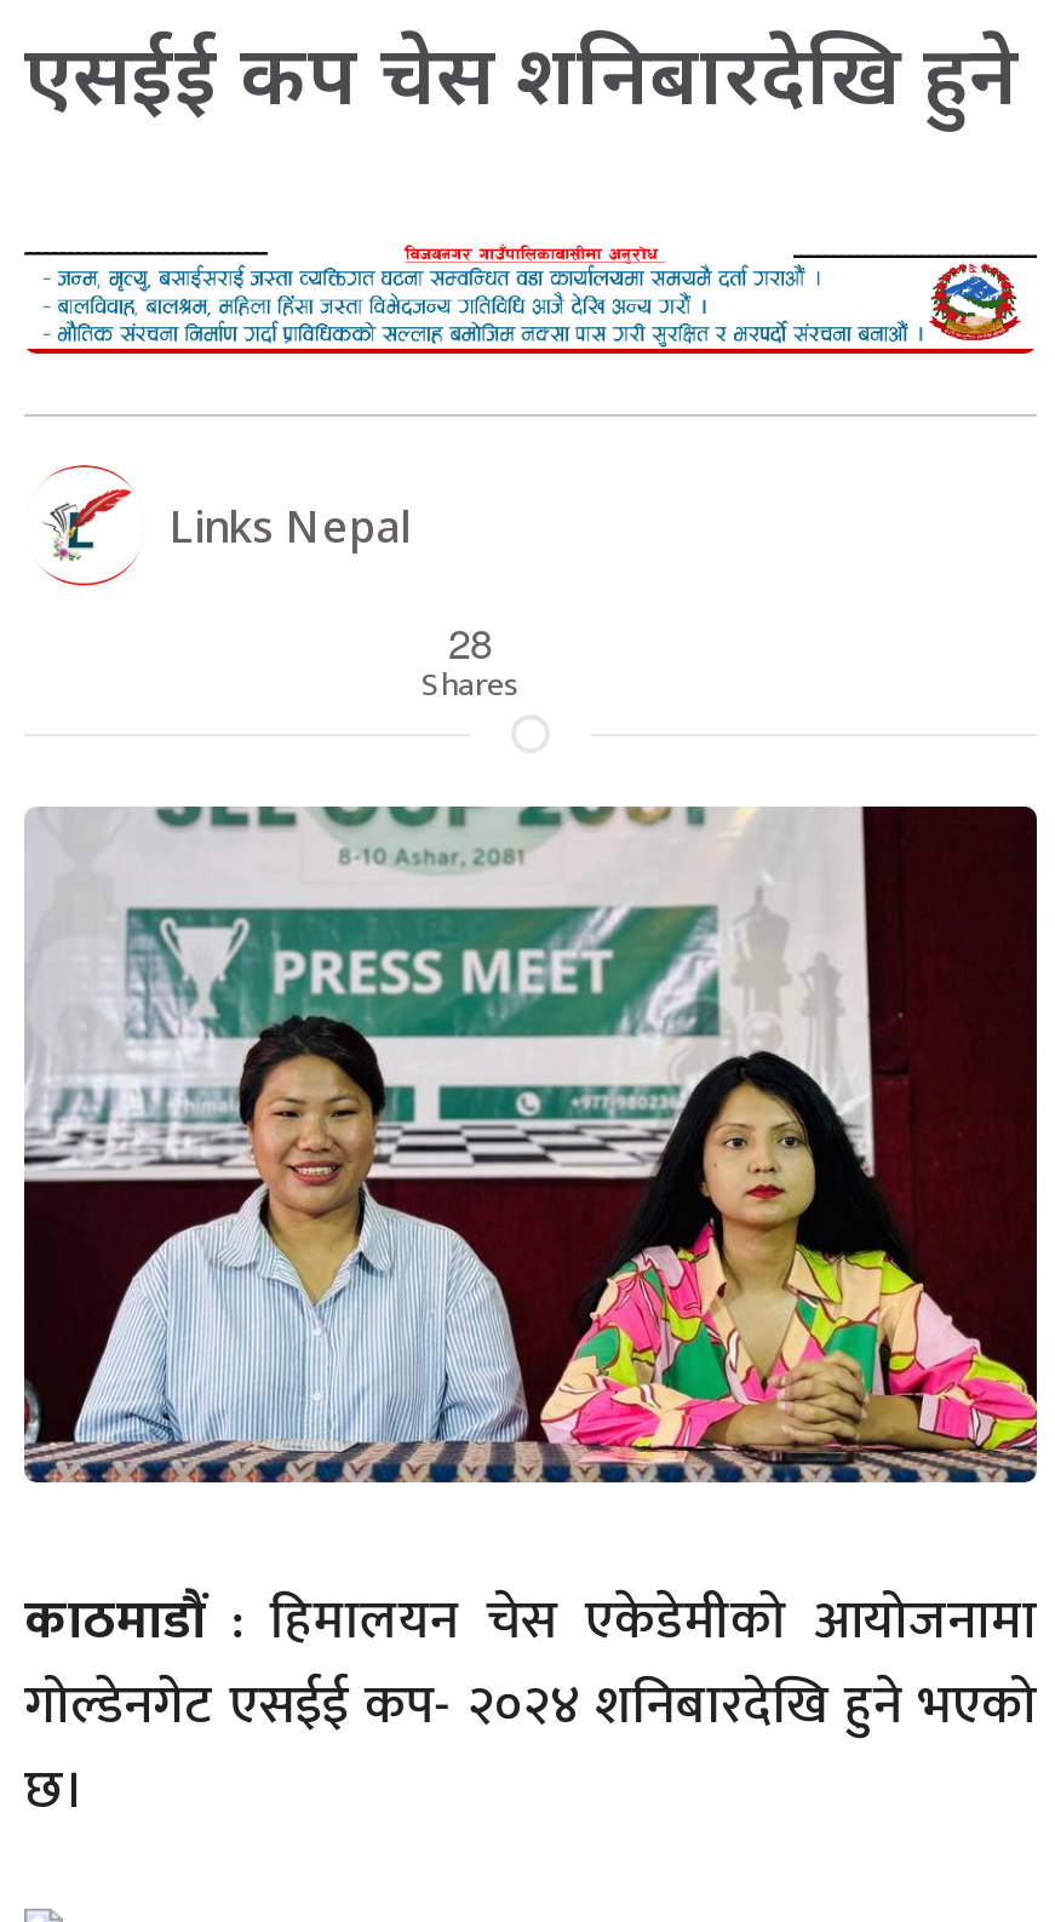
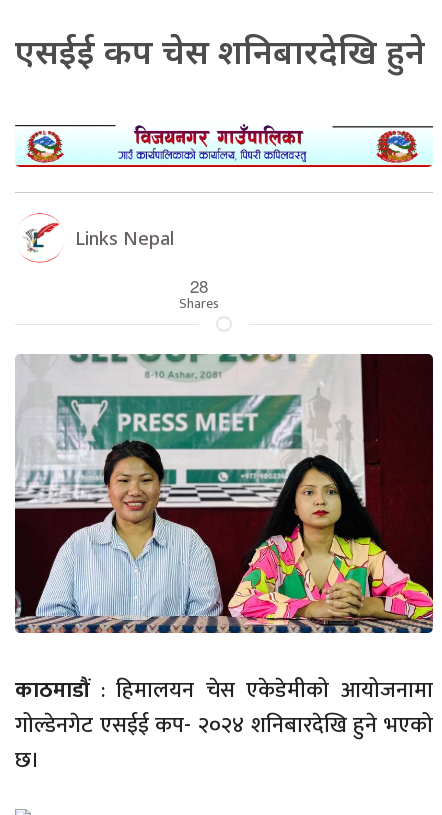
- [image]
+ [image]
